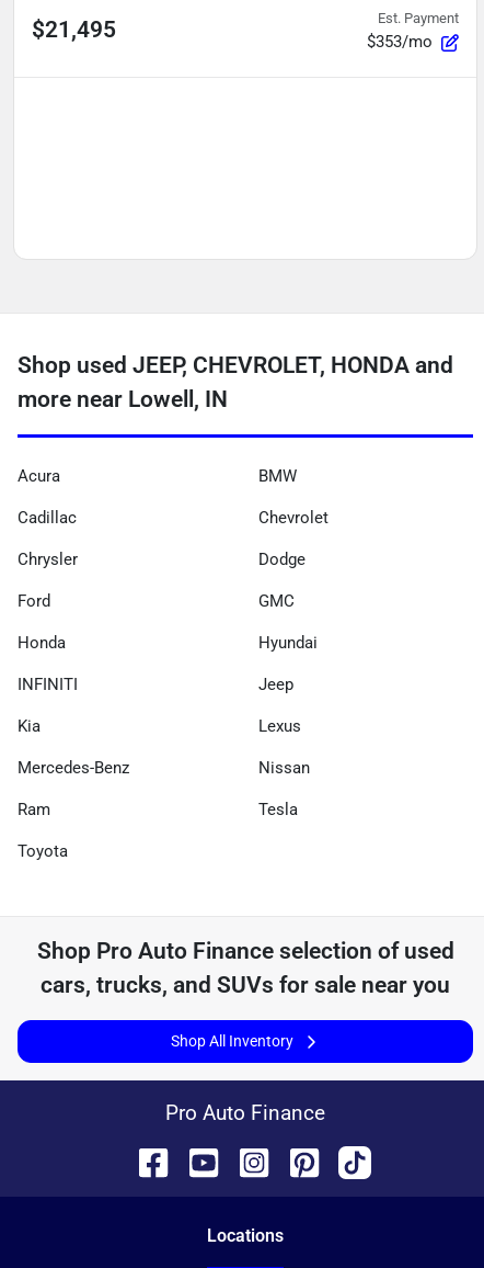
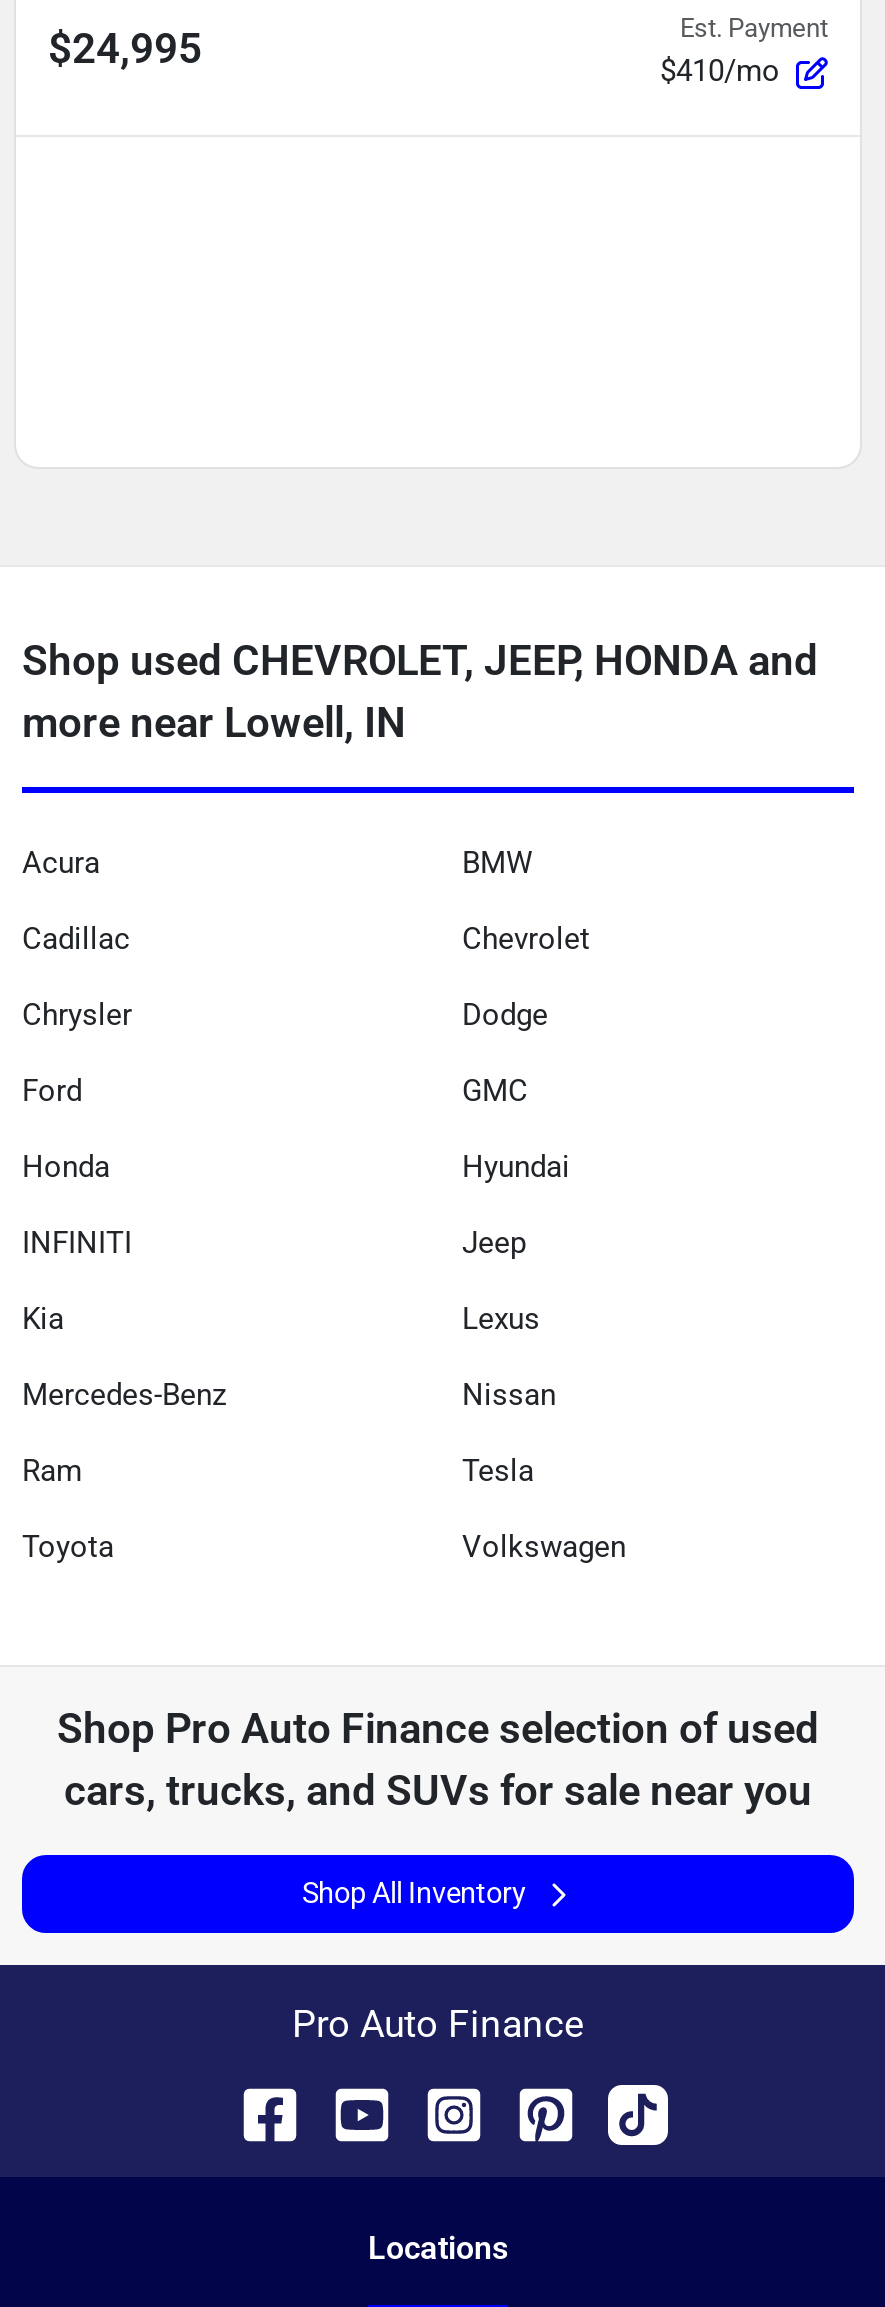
- $21,495
+ $24,995

- $353/mo
+ $410/mo

- Shop used JEEP, CHEVROLET, HONDA and
+ Shop used CHEVROLET, JEEP, HONDA and

+ Volkswagen
